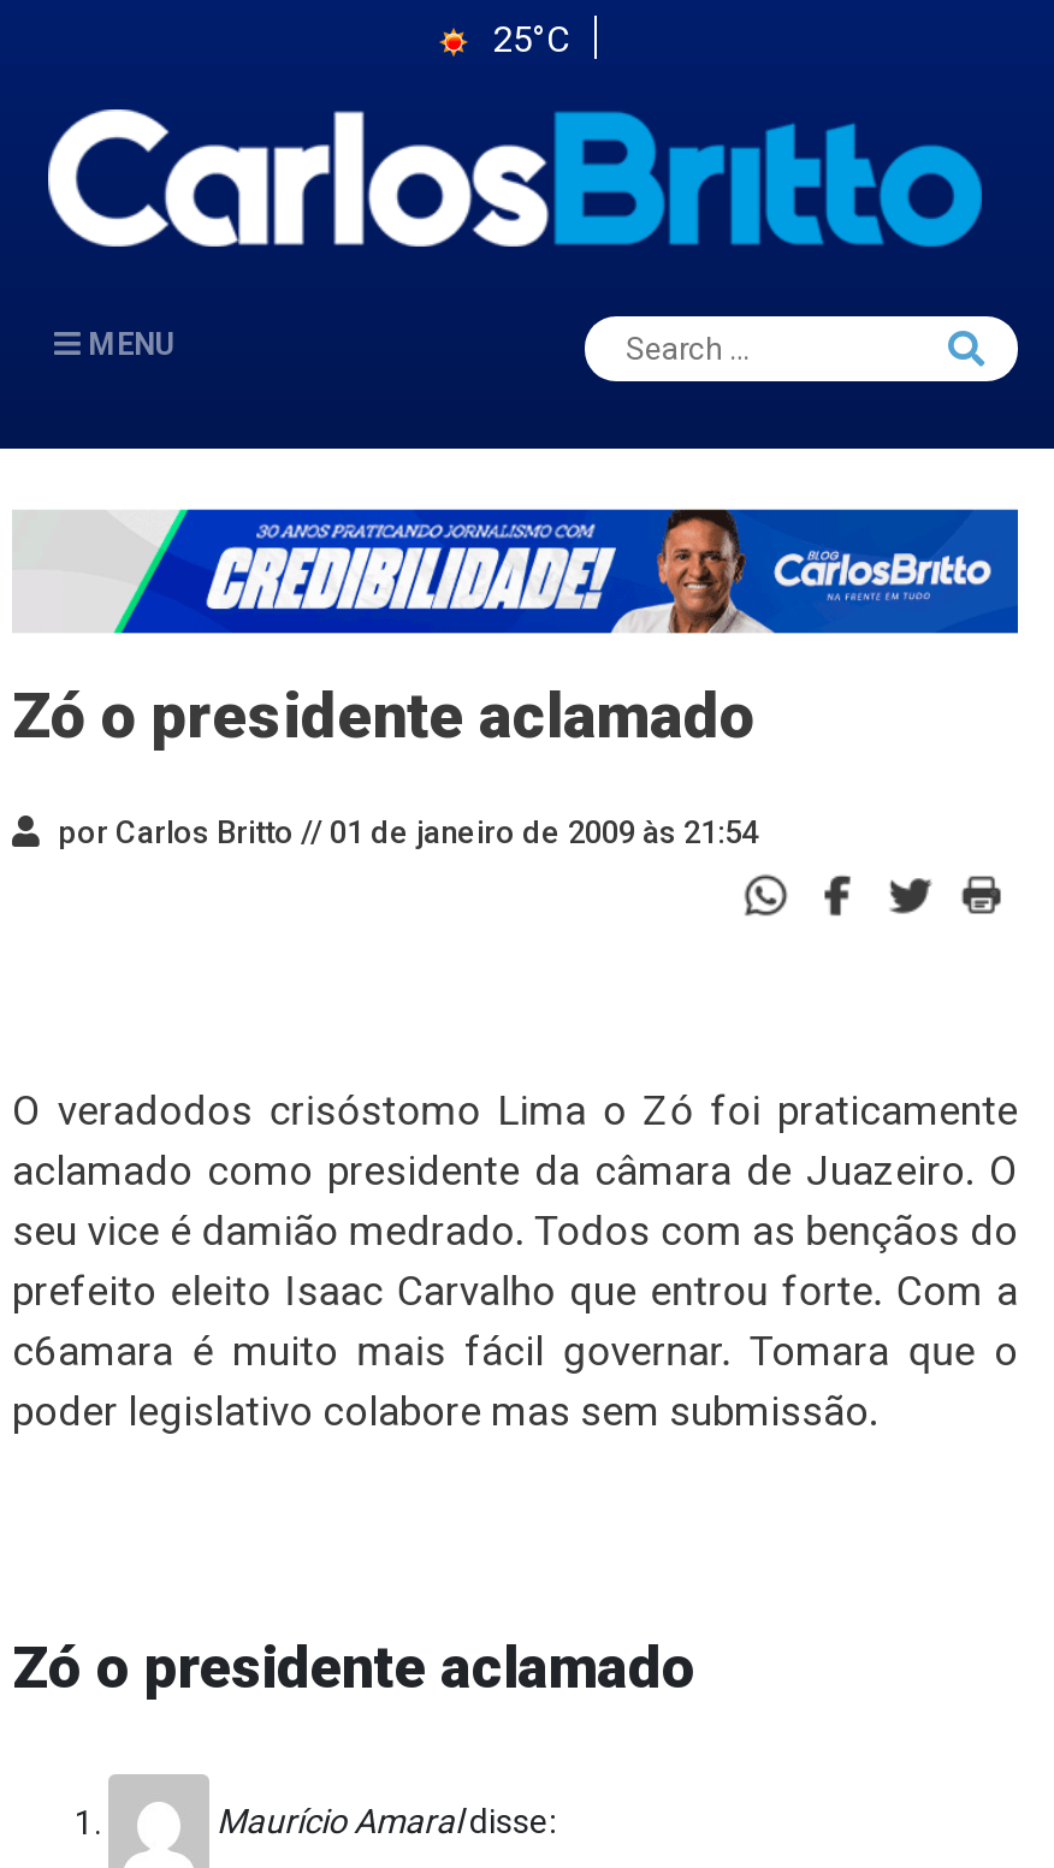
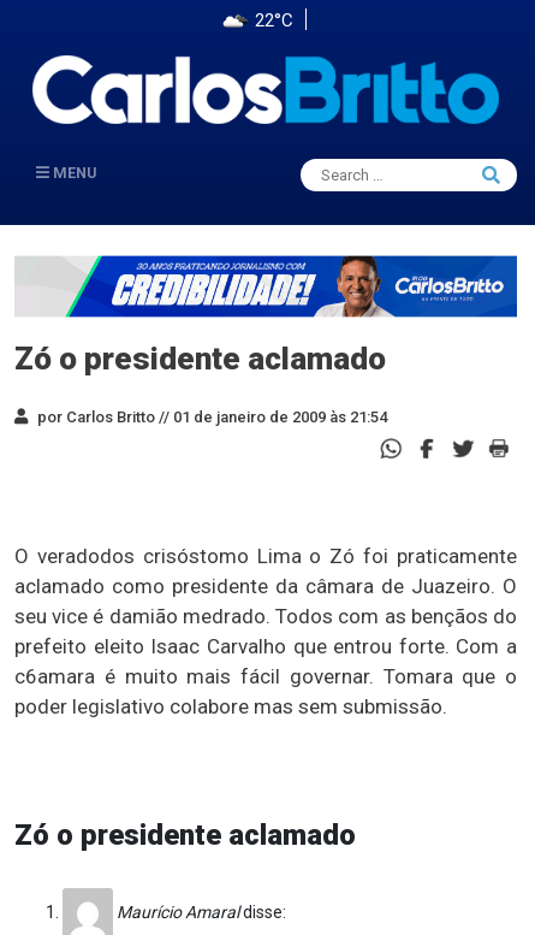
- 25°C
+ 22°C
